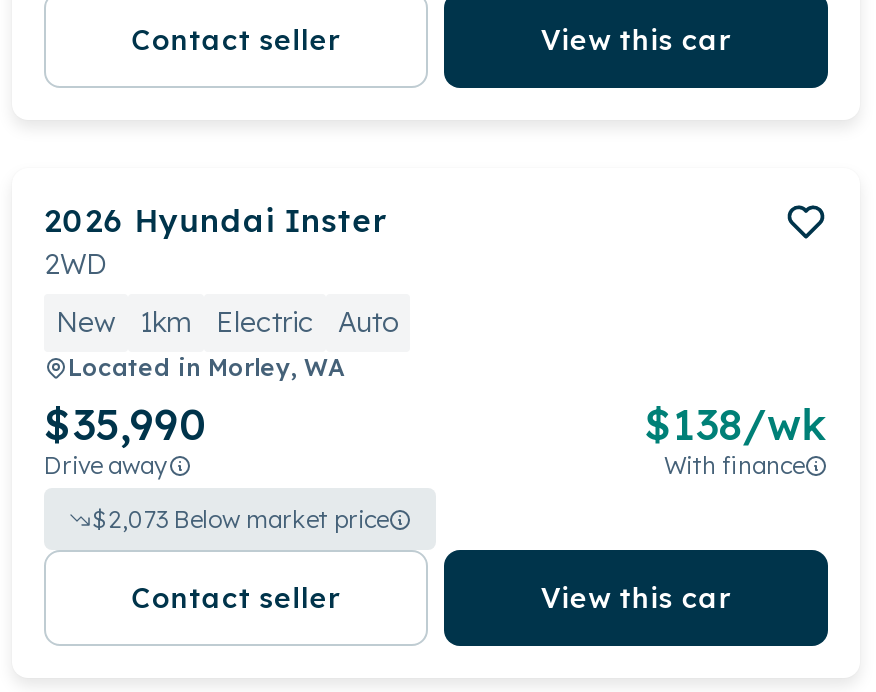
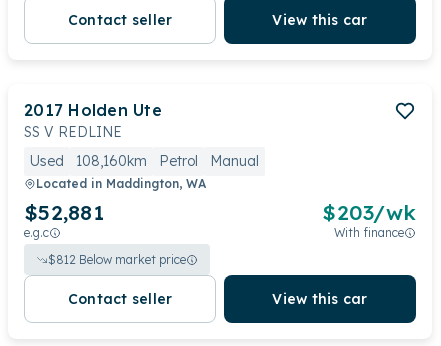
- 2026 Hyundai Inster
- 2WD
+ 2017 Holden Ute
+ SS V REDLINE

- New
- 1km
- Electric
- Auto
- Located in Morley, WA
- $35,990
- Drive away
+ Used
+ 108,160km
+ Petrol
+ Manual
+ Located in Maddington, WA
+ $52,881
+ e.g.c

- $138/wk
+ $203/wk

- $2,073 Below market price
+ $812 Below market price
